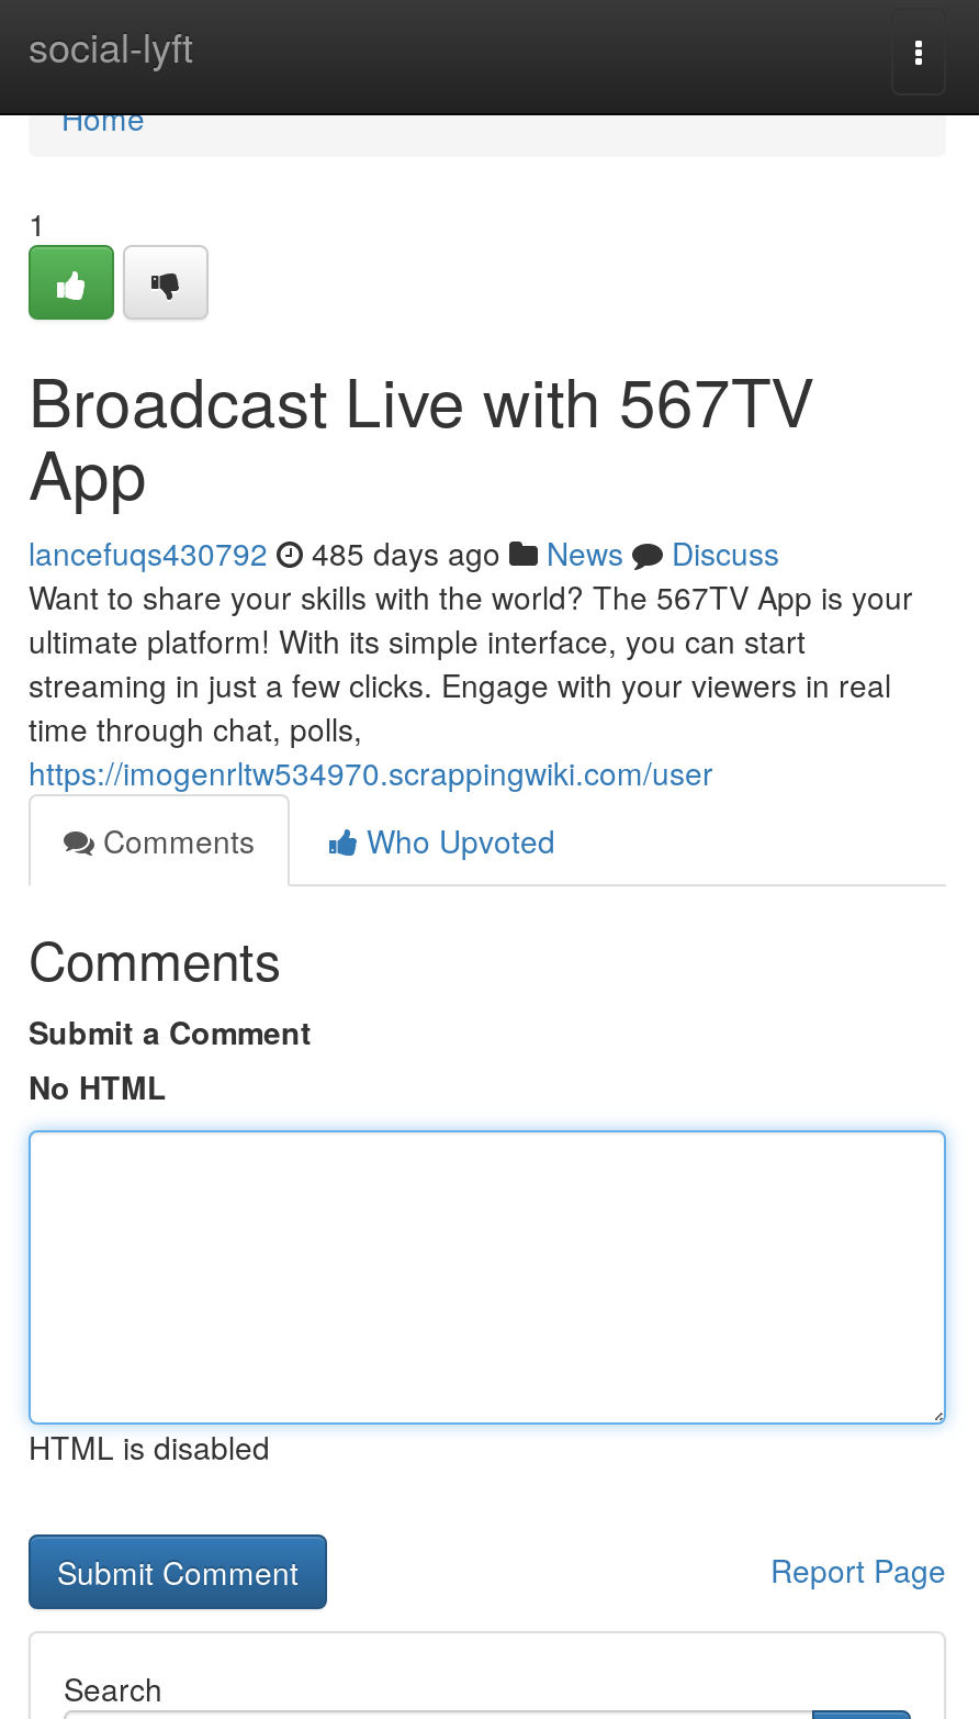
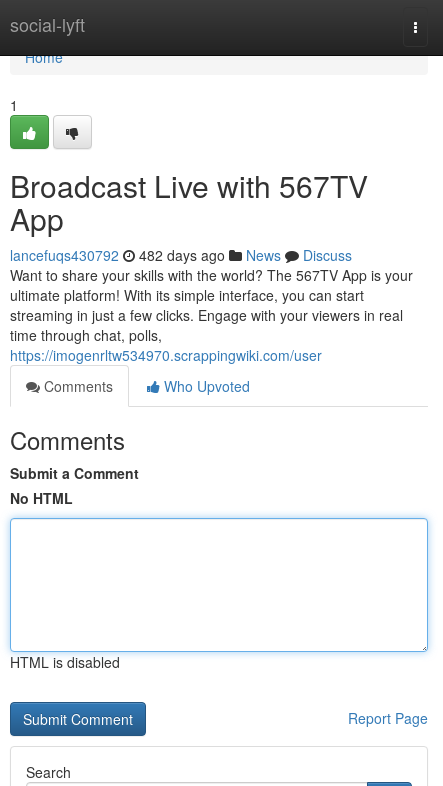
- lancefuqs430792 485 days ago News Discuss
+ lancefuqs430792 482 days ago News Discuss
